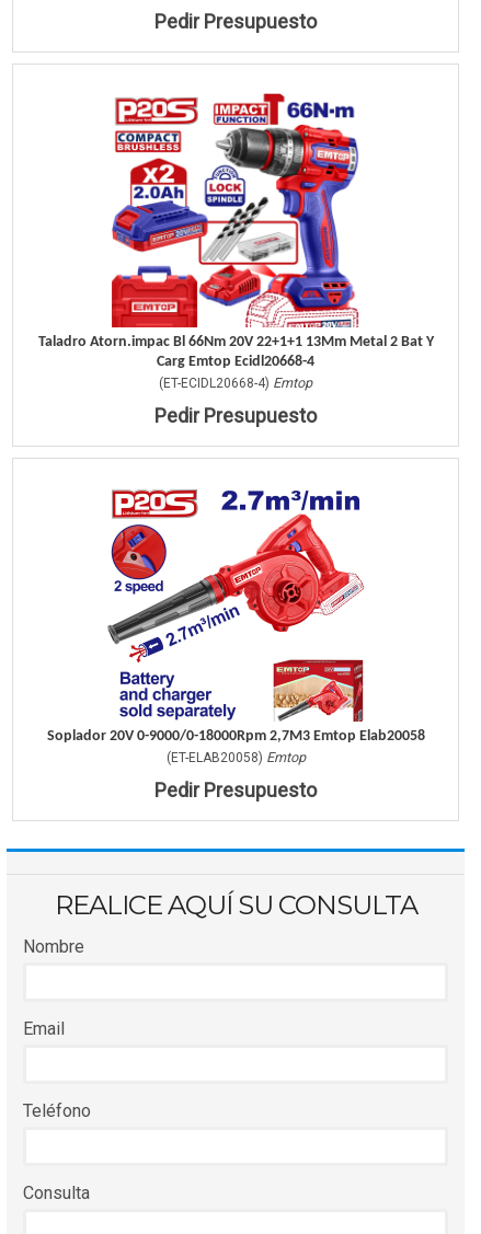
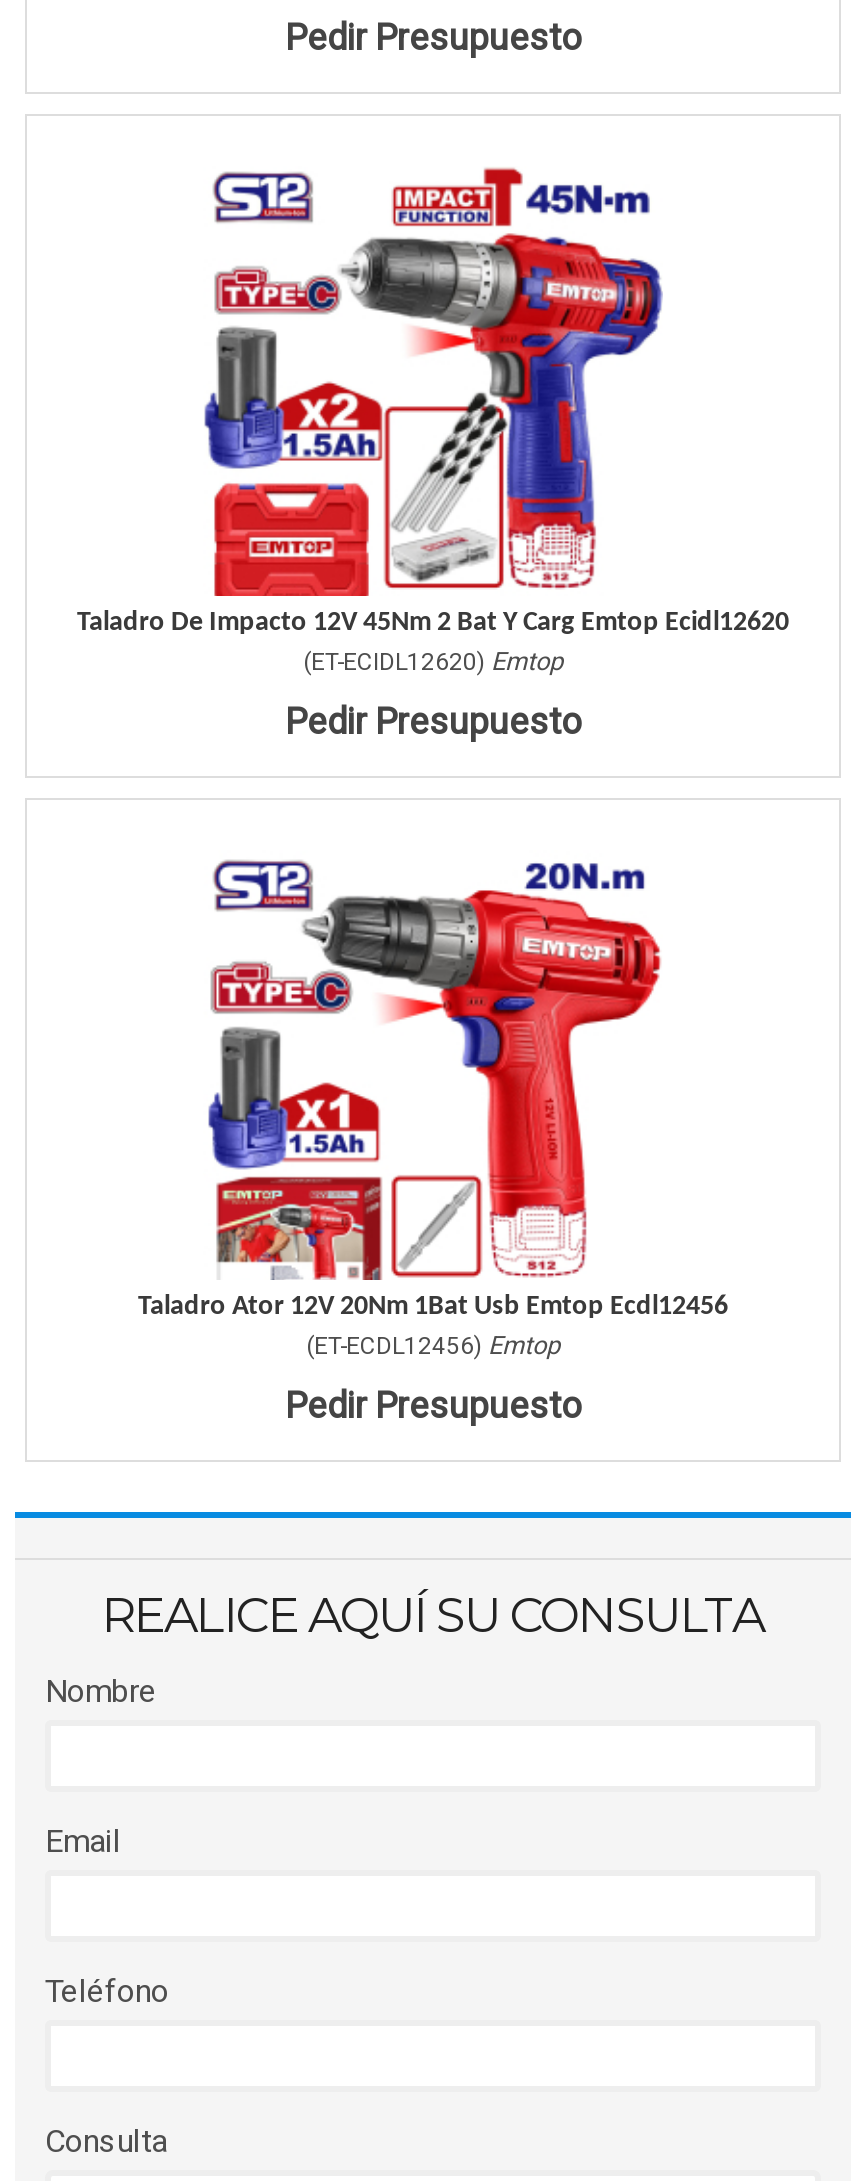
- [image]
- Taladro Atorn.impac Bl 66Nm 20V 22+1+1 13Mm Metal 2 Bat Y
- Carg Emtop Ecidl20668-4
- (ET-ECIDL20668-4) Emtop
+ [image]
+ Taladro De Impacto 12V 45Nm 2 Bat Y Carg Emtop Ecidl12620
+ (ET-ECIDL12620) Emtop

- [image]
- Soplador 20V 0-9000/0-18000Rpm 2,7M3 Emtop Elab20058
- (ET-ELAB20058) Emtop
+ [image]
+ Taladro Ator 12V 20Nm 1Bat Usb Emtop Ecdl12456
+ (ET-ECDL12456) Emtop
